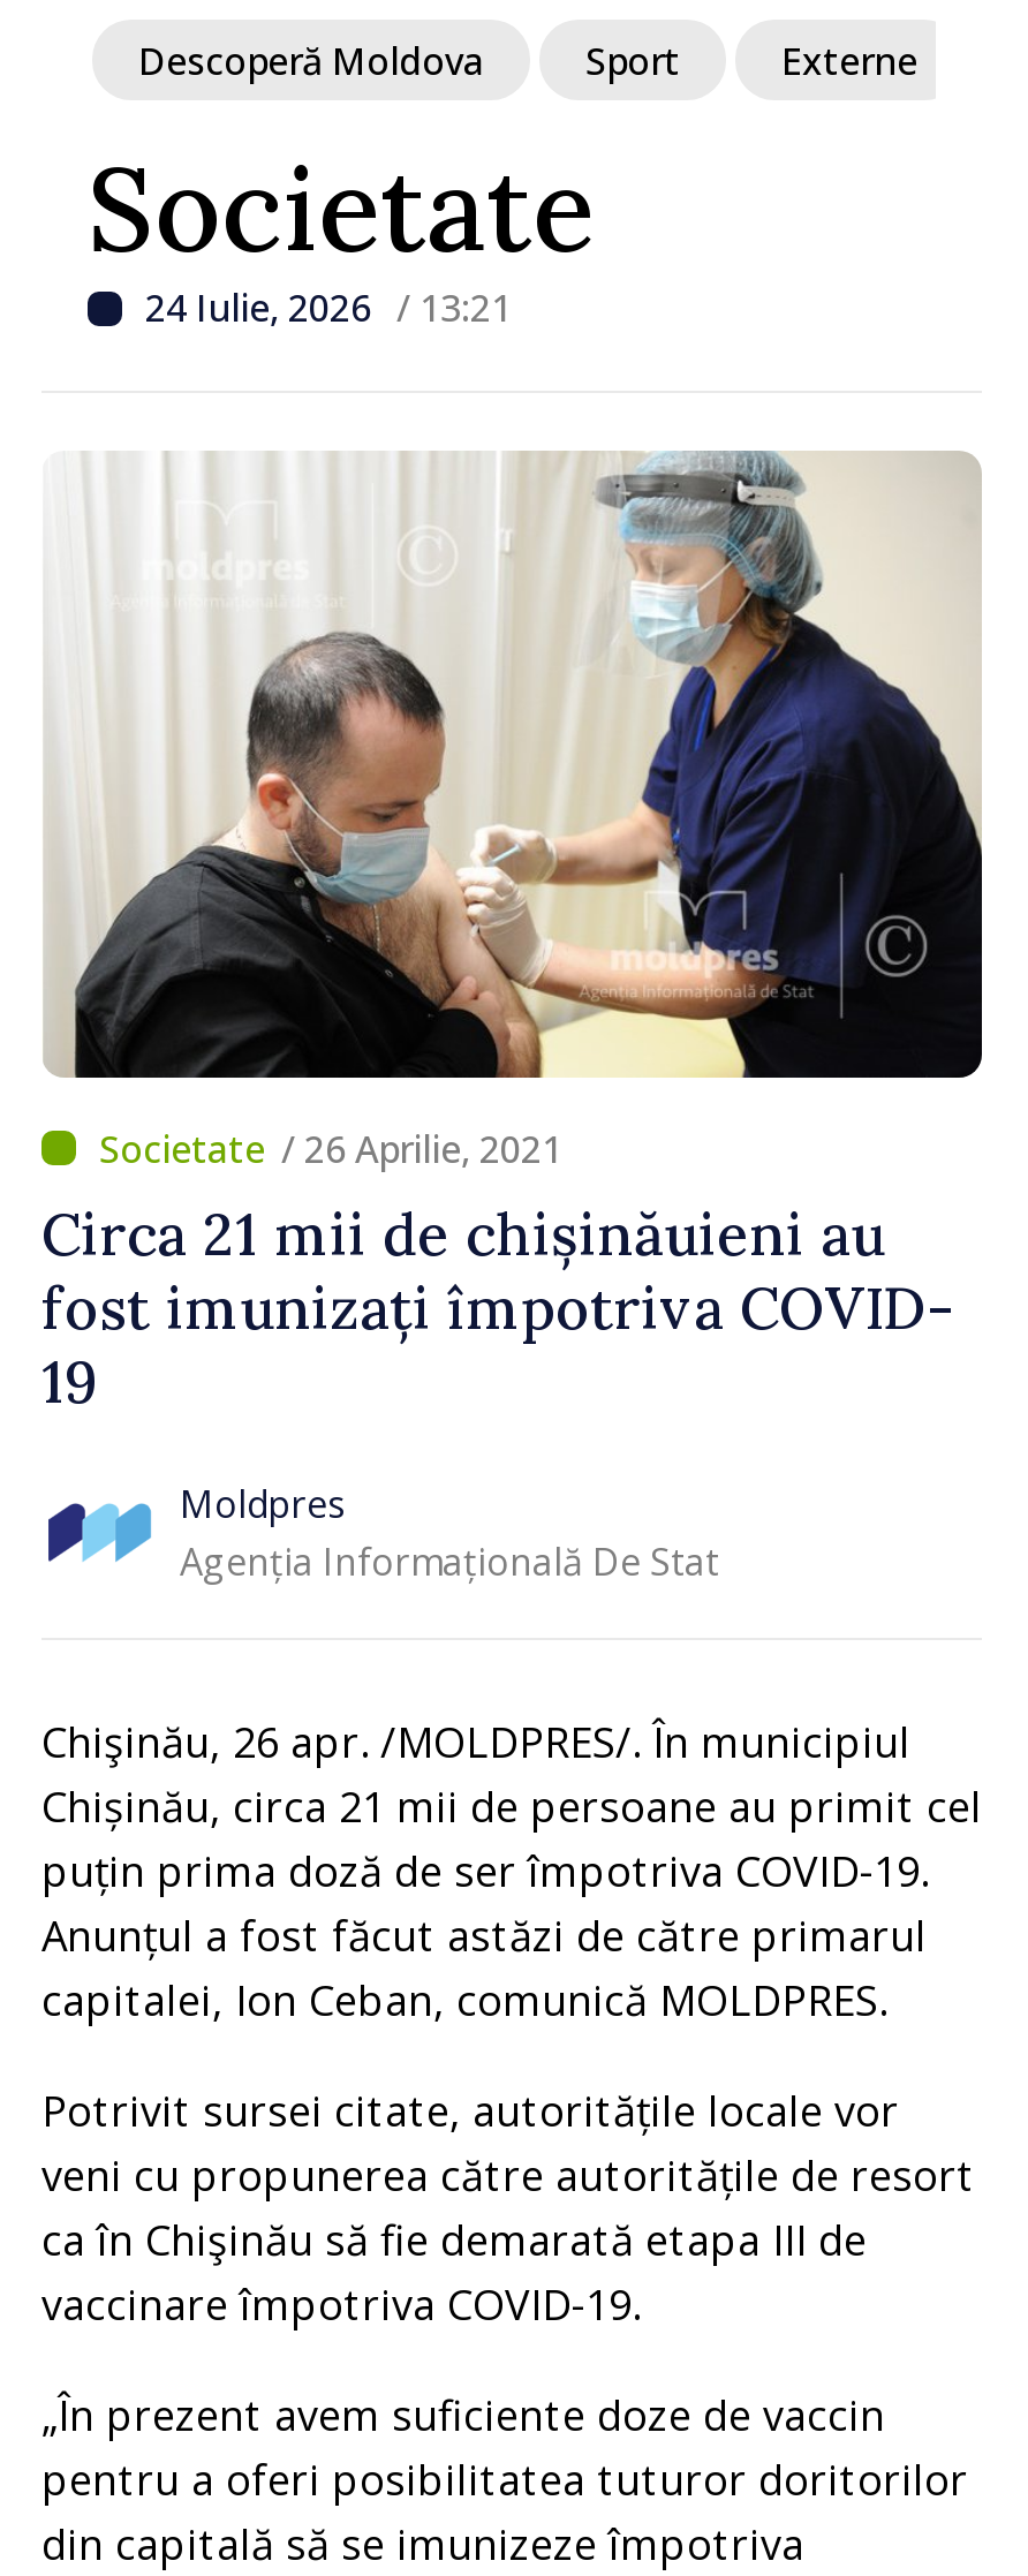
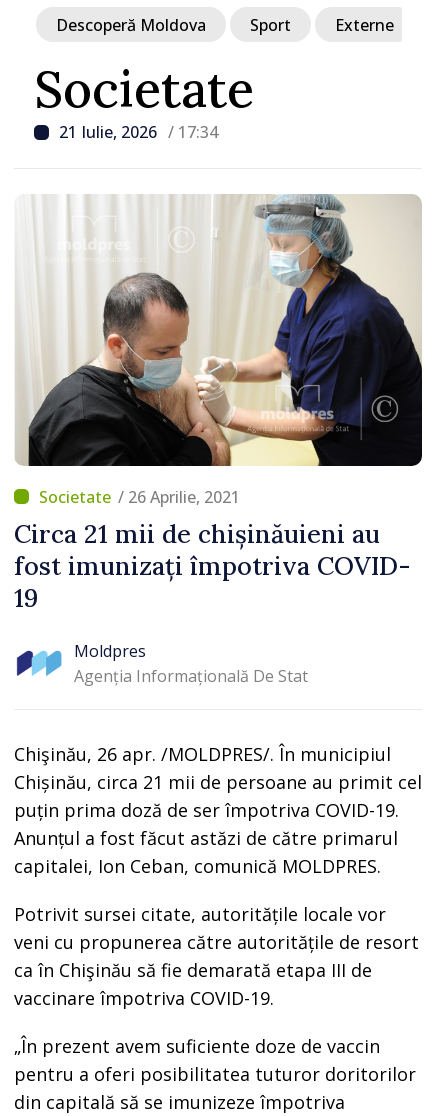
- 24 Iulie, 2026 / 13:21
+ 21 Iulie, 2026 / 17:34
